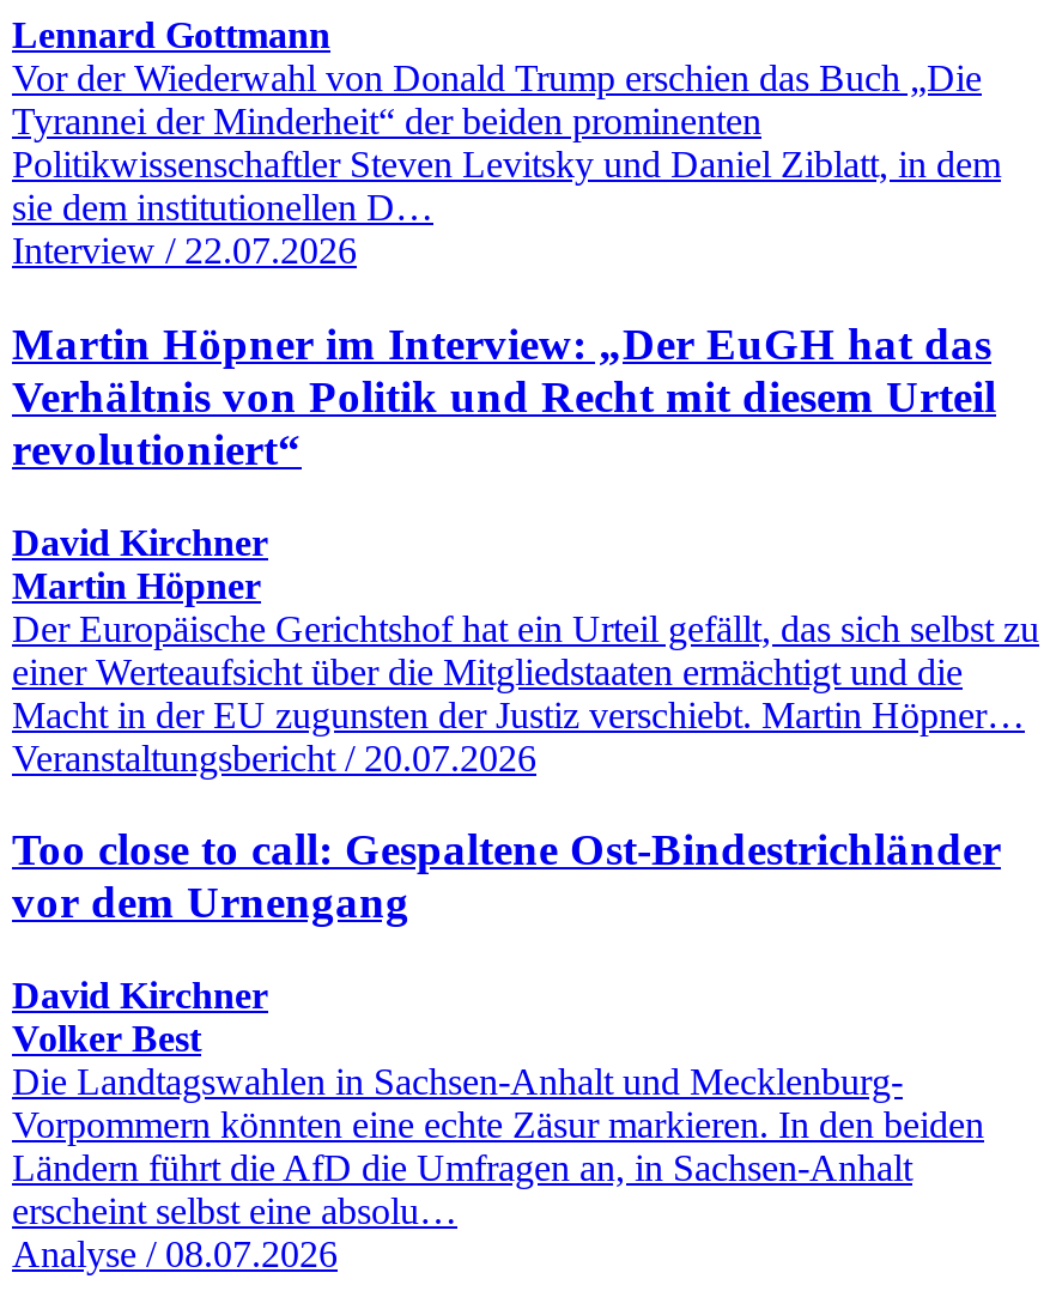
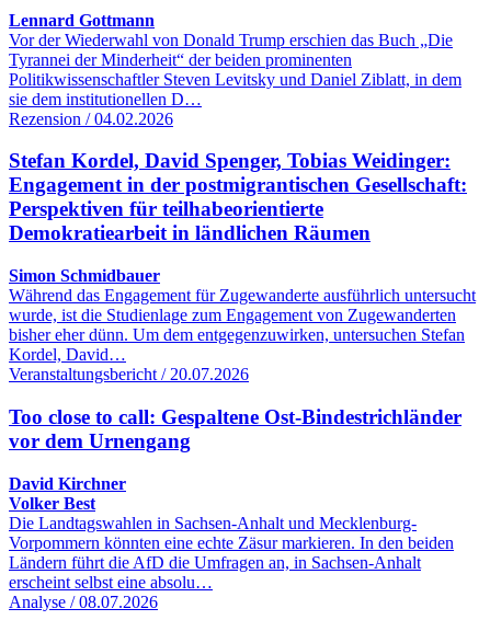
- Interview / 22.07.2026
+ Rezension / 04.02.2026

- Martin Höpner im Interview: „Der EuGH hat das
- Verhältnis von Politik und Recht mit diesem Urteil
- revolutioniert“
+ Stefan Kordel, David Spenger, Tobias Weidinger:
+ Engagement in der postmigrantischen Gesellschaft:
+ Perspektiven für teilhabeorientierte
+ Demokratiearbeit in ländlichen Räumen

- David Kirchner
- Martin Höpner
- Der Europäische Gerichtshof hat ein Urteil gefällt, das sich selbst zu
- einer Werteaufsicht über die Mitgliedstaaten ermächtigt und die
- Macht in der EU zugunsten der Justiz verschiebt. Martin Höpner…
+ Simon Schmidbauer
+ Während das Engagement für Zugewanderte ausführlich untersucht
+ wurde, ist die Studienlage zum Engagement von Zugewanderten
+ bisher eher dünn. Um dem entgegenzuwirken, untersuchen Stefan
+ Kordel, David…
